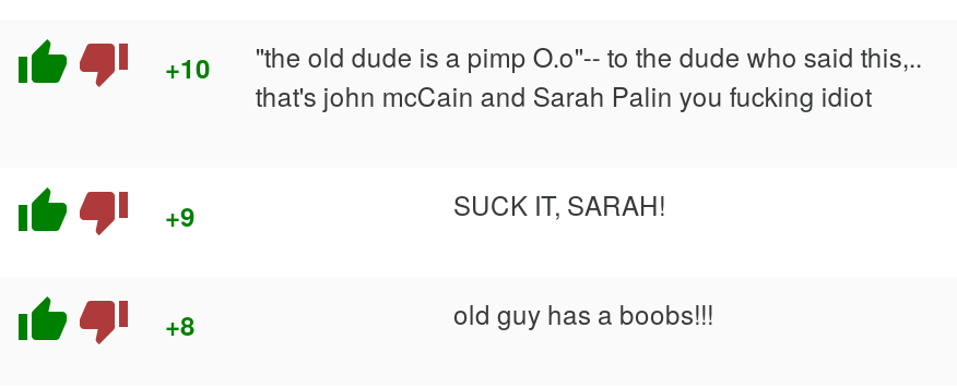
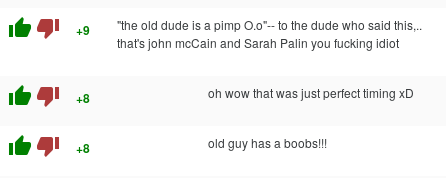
- +10
+ +9

- +9
- SUCK IT, SARAH!
+ +8
+ oh wow that was just perfect timing xD
